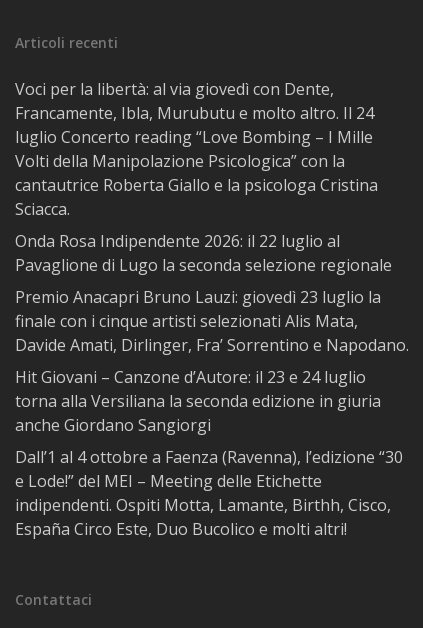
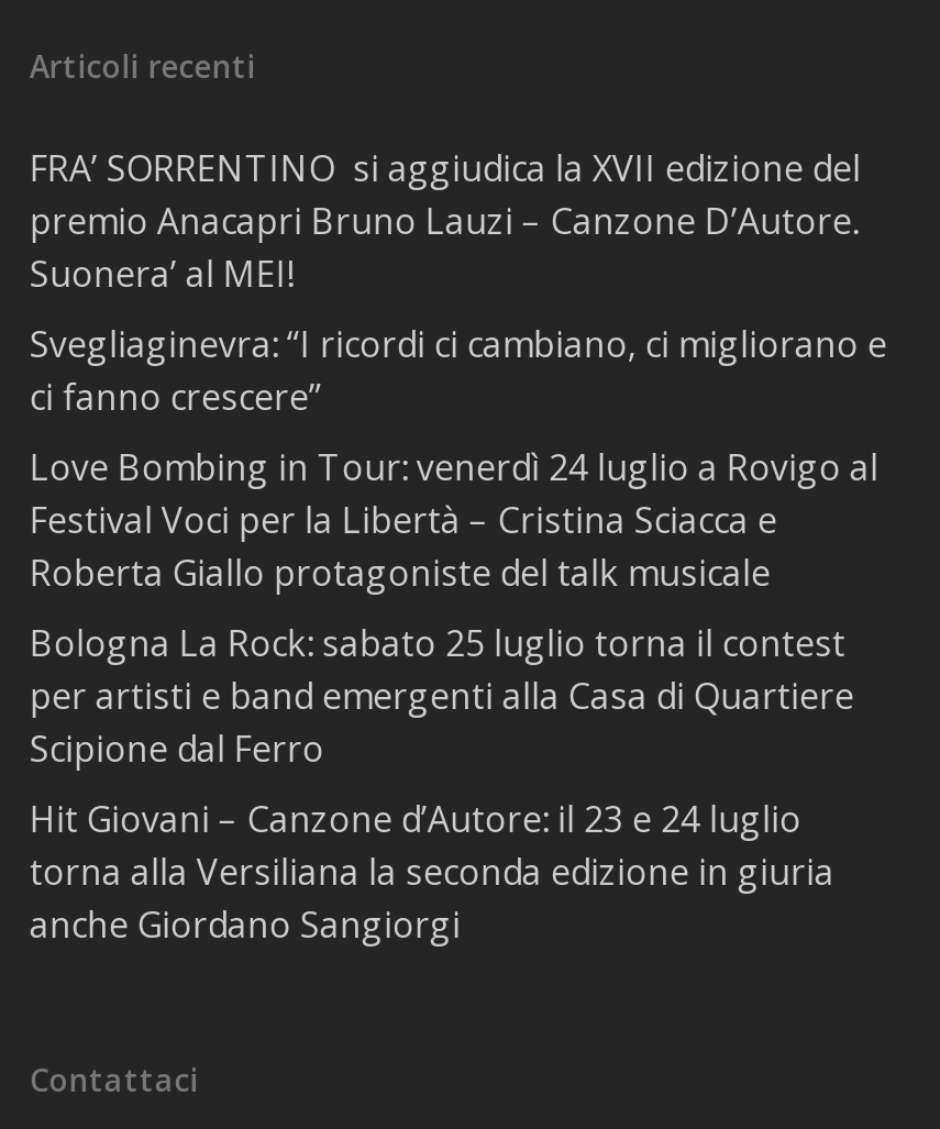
- Voci per la libertà: al via giovedì con Dente,
- Francamente, Ibla, Murubutu e molto altro. Il 24
- luglio Concerto reading “Love Bombing – I Mille
- Volti della Manipolazione Psicologica” con la
- cantautrice Roberta Giallo e la psicologa Cristina
- Sciacca.
- Onda Rosa Indipendente 2026: il 22 luglio al
- Pavaglione di Lugo la seconda selezione regionale
- Premio Anacapri Bruno Lauzi: giovedì 23 luglio la
- finale con i cinque artisti selezionati Alis Mata,
- Davide Amati, Dirlinger, Fra’ Sorrentino e Napodano.
+ FRA’ SORRENTINO si aggiudica la XVII edizione del
+ premio Anacapri Bruno Lauzi – Canzone D’Autore.
+ Suonera’ al MEI!
+ Svegliaginevra: “I ricordi ci cambiano, ci migliorano e
+ ci fanno crescere”
+ Love Bombing in Tour: venerdì 24 luglio a Rovigo al
+ Festival Voci per la Libertà – Cristina Sciacca e
+ Roberta Giallo protagoniste del talk musicale
+ Bologna La Rock: sabato 25 luglio torna il contest
+ per artisti e band emergenti alla Casa di Quartiere
+ Scipione dal Ferro

- Dall’1 al 4 ottobre a Faenza (Ravenna), l’edizione “30
- e Lode!” del MEI – Meeting delle Etichette
- indipendenti. Ospiti Motta, Lamante, Birthh, Cisco,
- España Circo Este, Duo Bucolico e molti altri!
